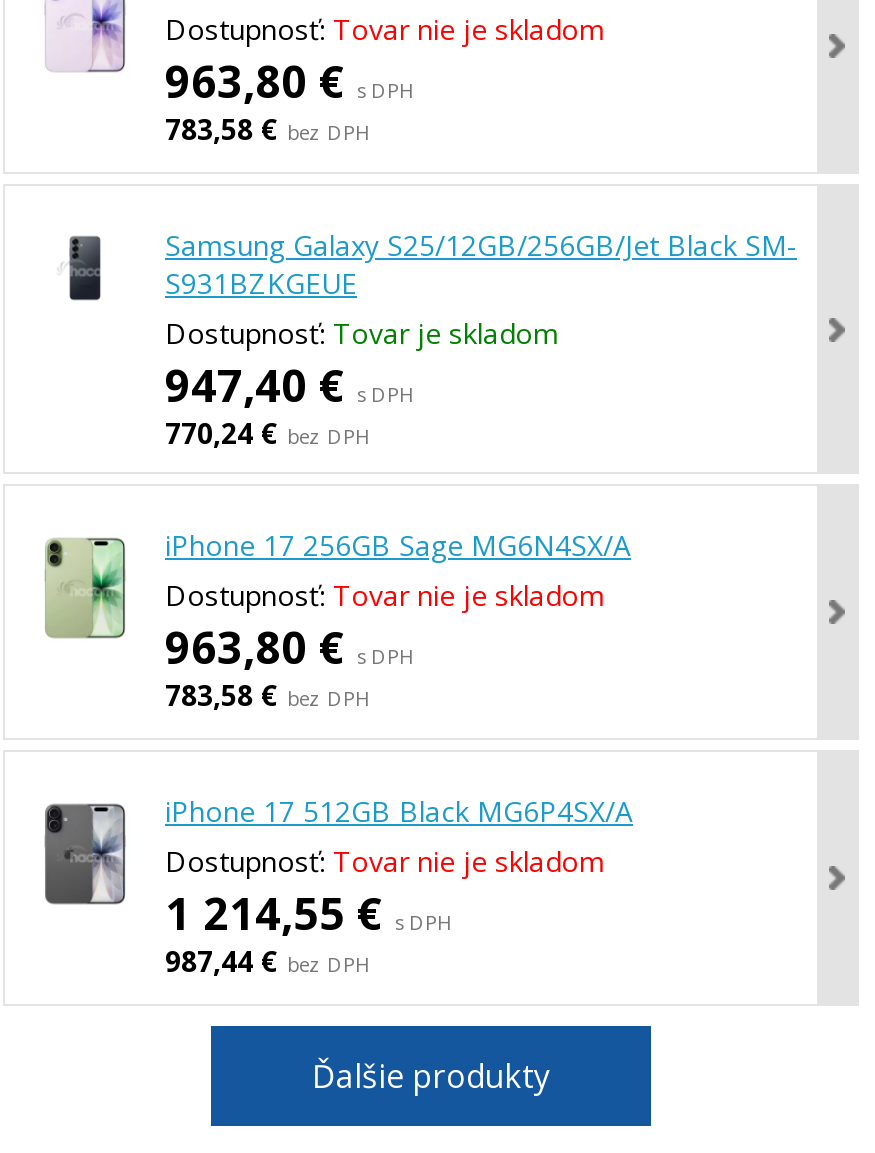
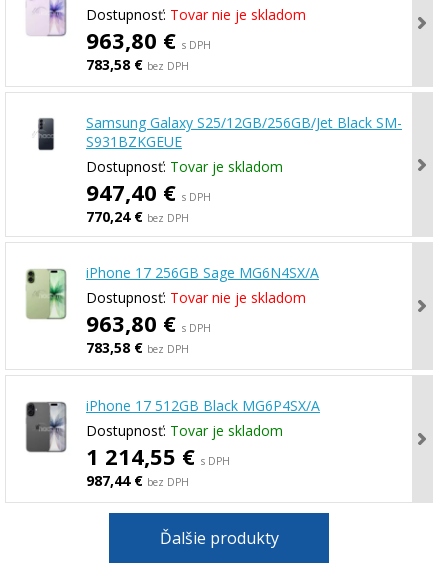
- Dostupnosť: Tovar nie je skladom
+ Dostupnosť: Tovar je skladom
